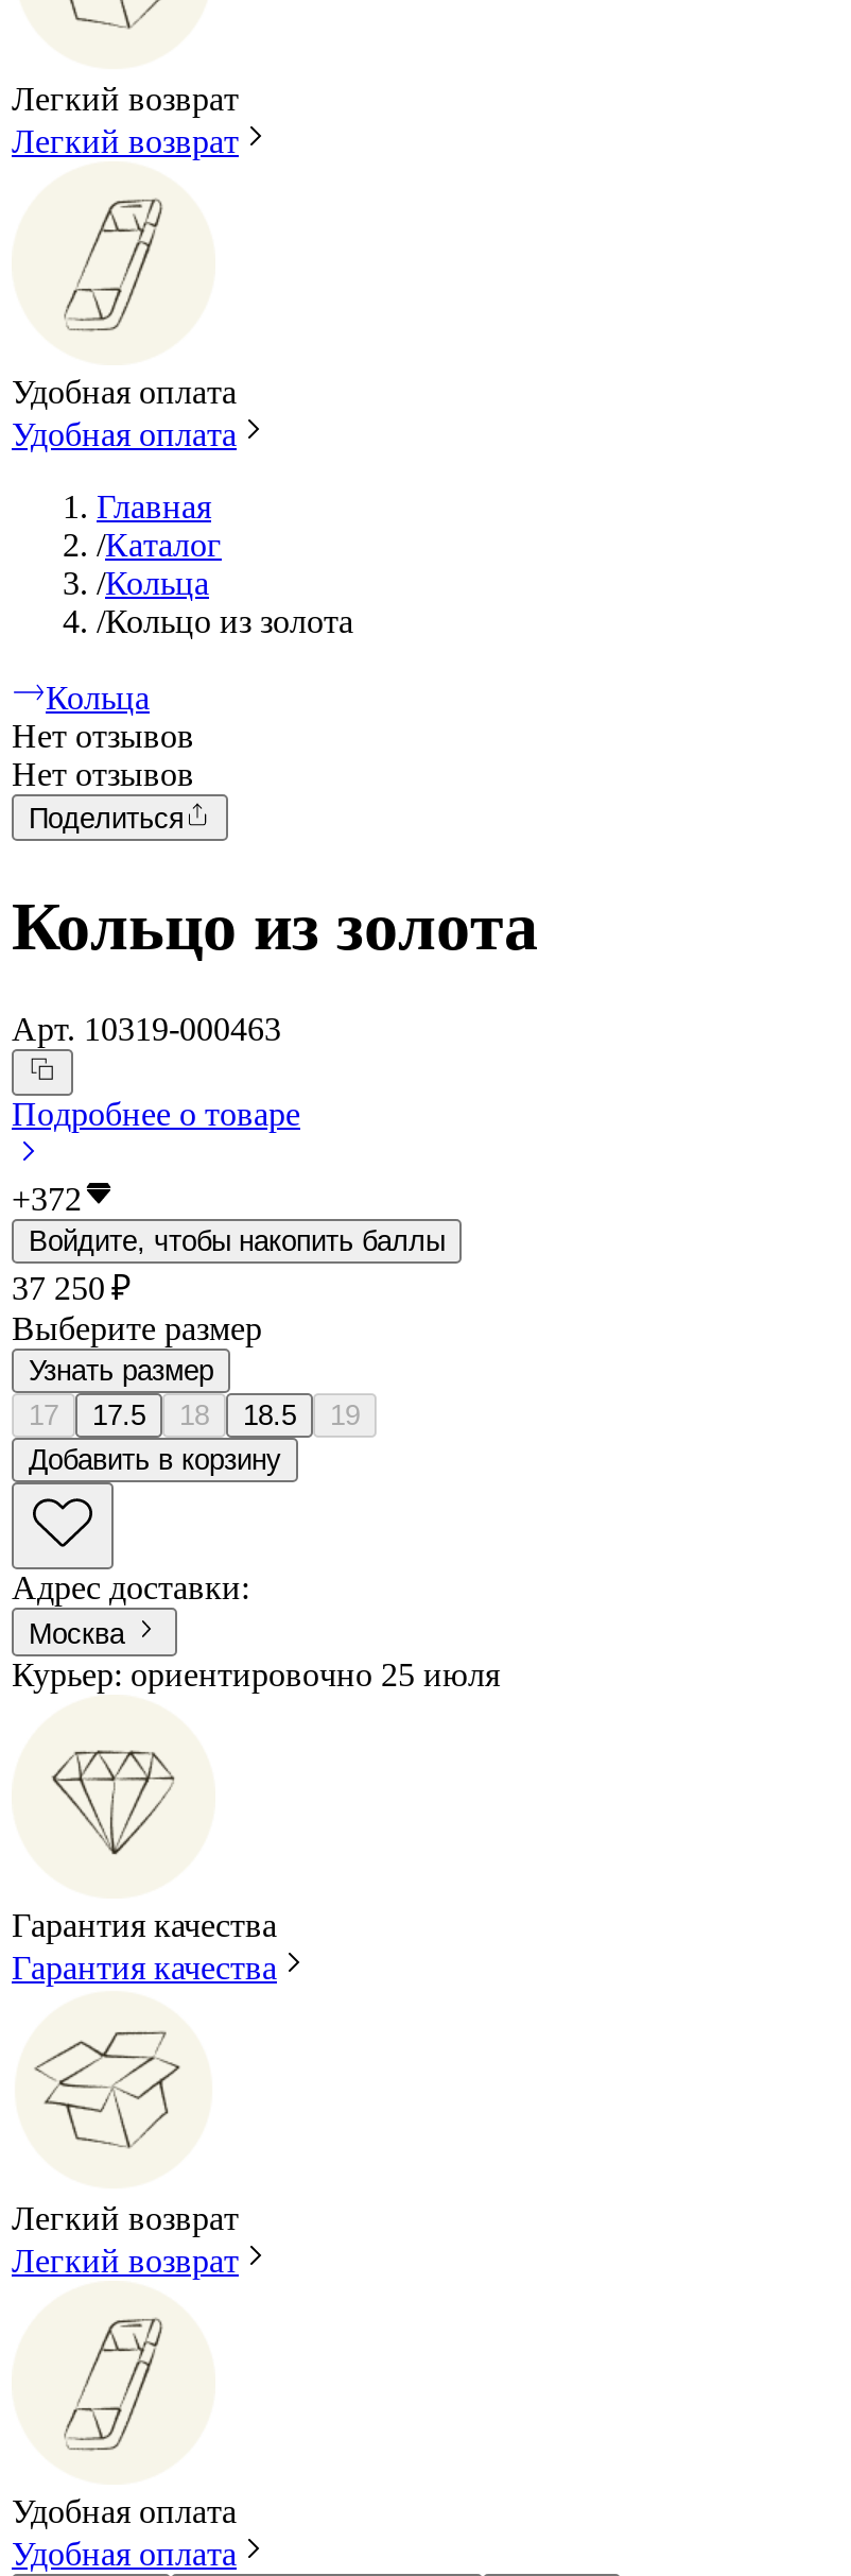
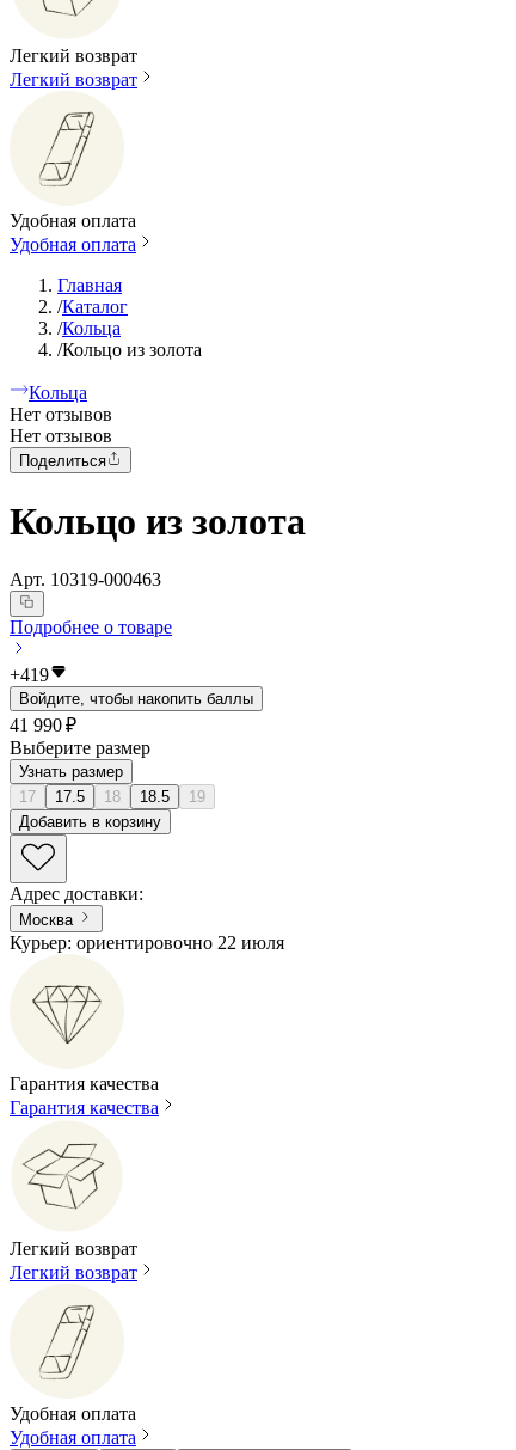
- +372
+ +419

- 37 250 ₽
+ 41 990 ₽

- Курьер: ориентировочно 25 июля
+ Курьер: ориентировочно 22 июля
